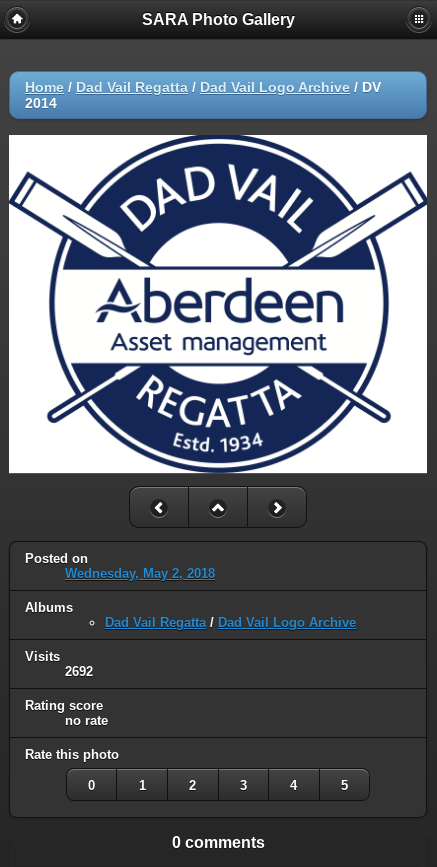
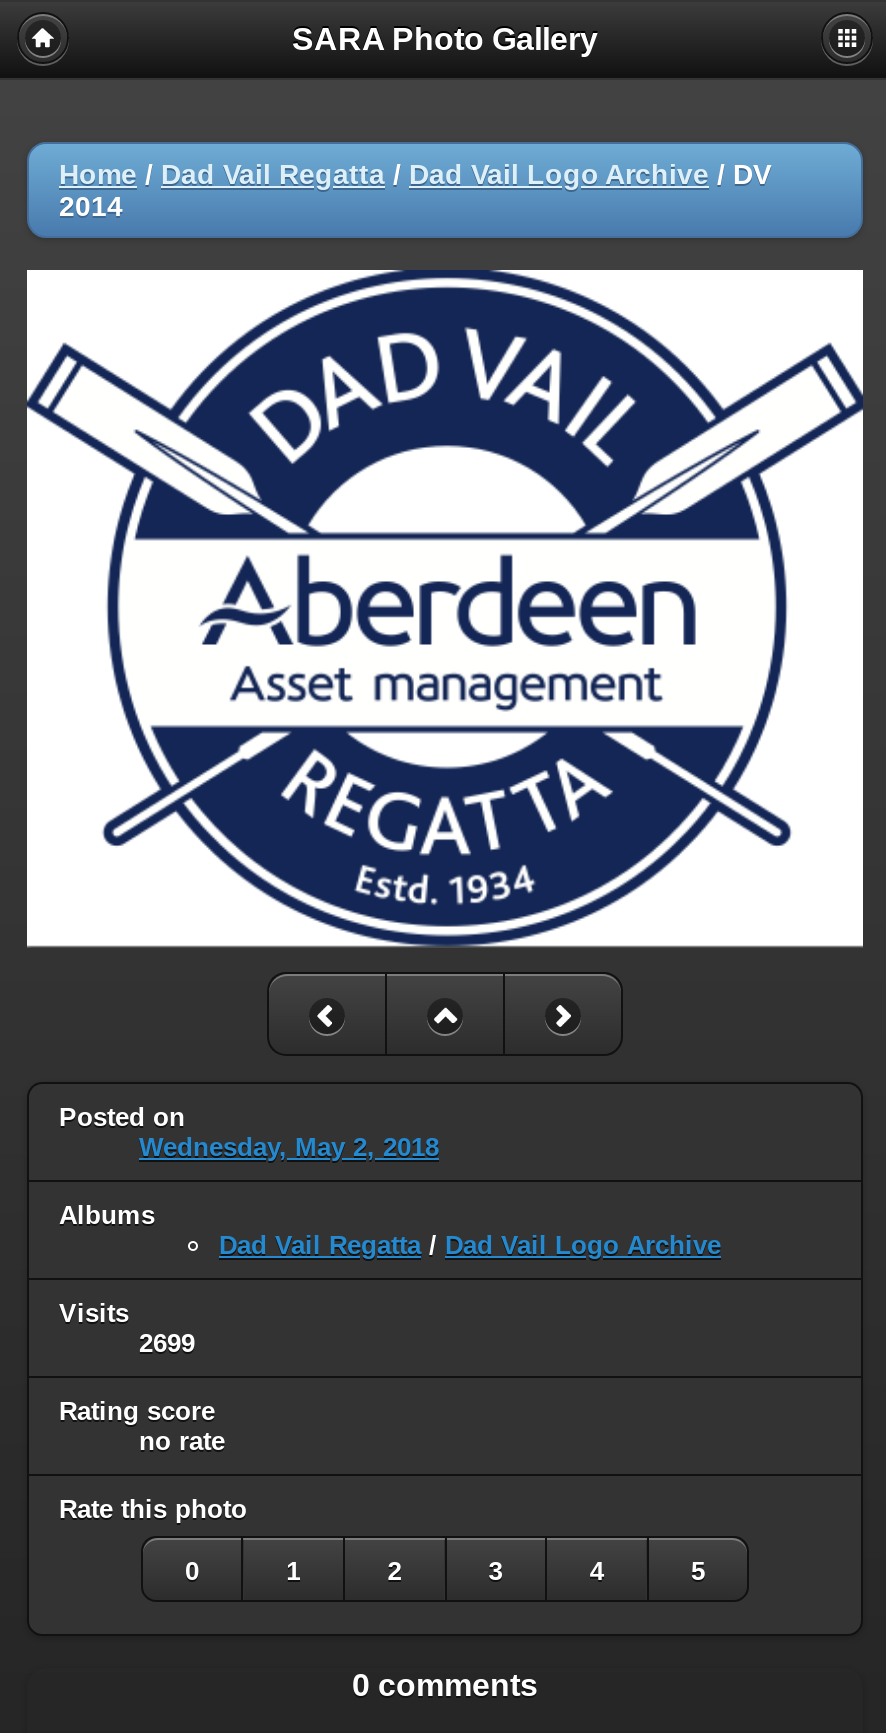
- 2692
+ 2699
